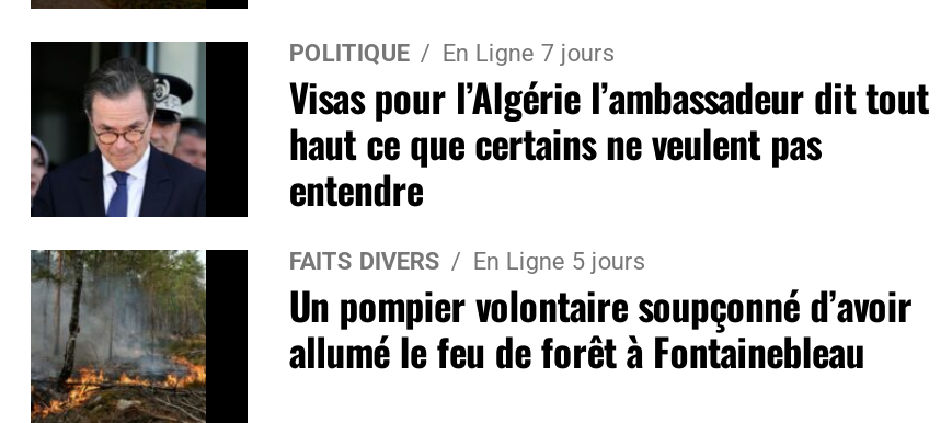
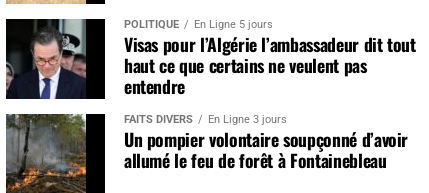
- En Ligne 7 jours

moved up: En Ligne 5 jours

+ En Ligne 3 jours
